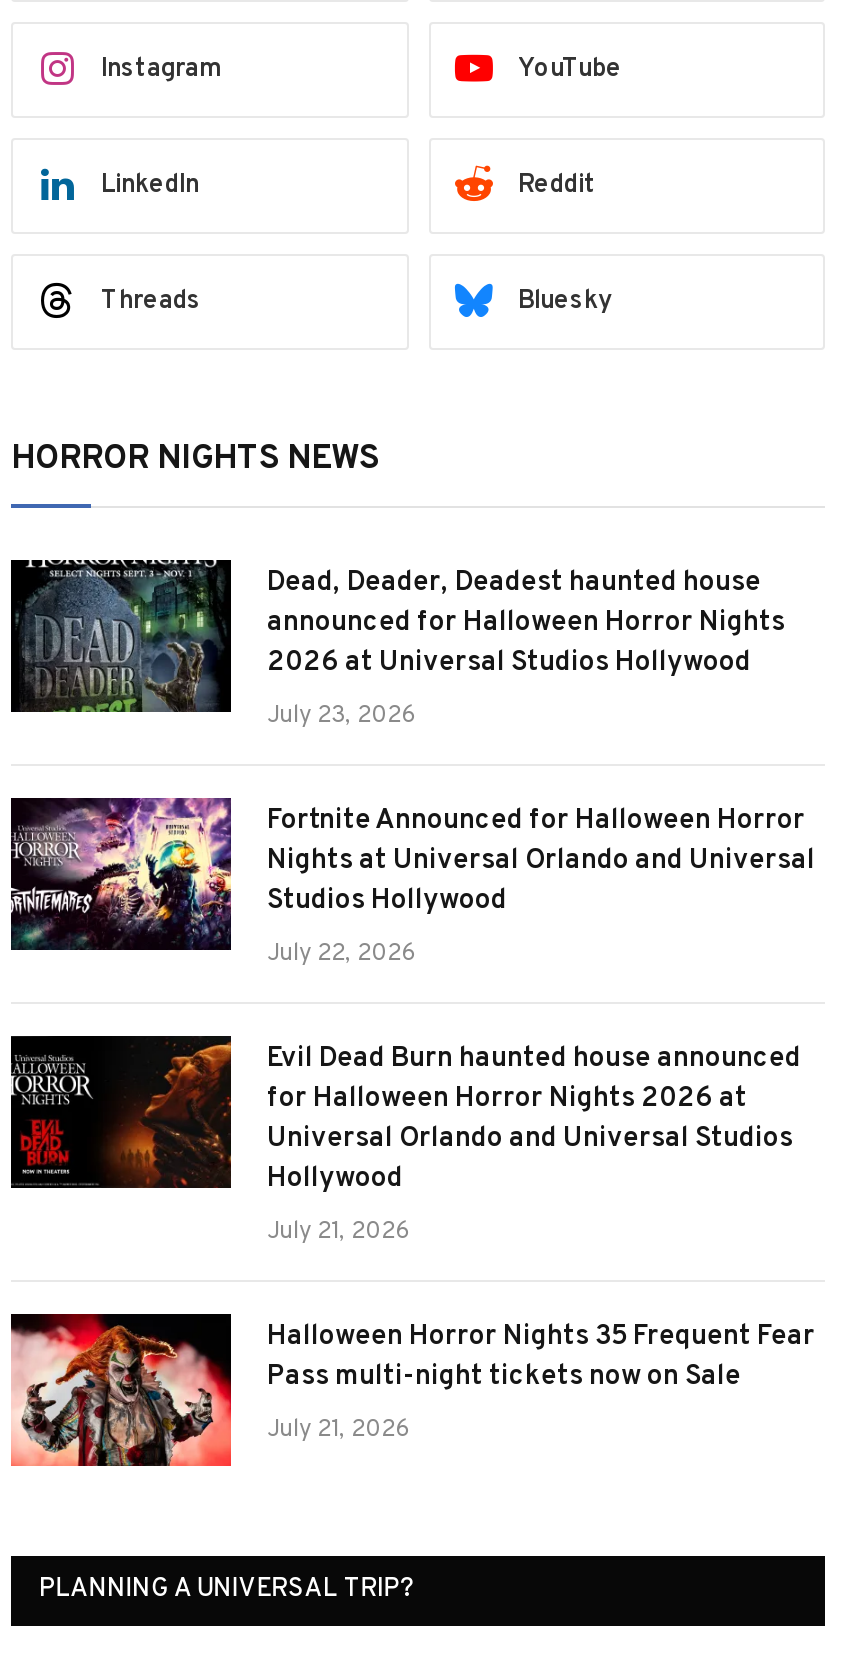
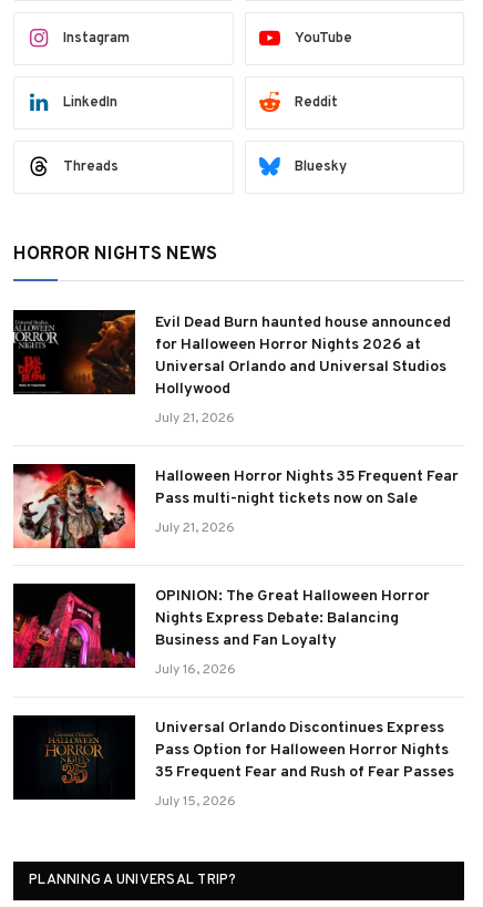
- [image]
- Dead, Deader, Deadest haunted house
- announced for Halloween Horror Nights
- 2026 at Universal Studios Hollywood
- July 23, 2026
- Fortnite Announced for Halloween Horror
- Nights at Universal Orlando and Universal
- Studios Hollywood
- July 22, 2026

- [image]

moved up: [image] | Evil Dead Burn haunted house announced | for Halloween Horror Nights 2026 at | ... | Pass multi-night tickets now on Sale | July 21, 2026

+ [image]
+ OPINION: The Great Halloween Horror
+ Nights Express Debate: Balancing
+ Business and Fan Loyalty
+ July 16, 2026
+ Universal Orlando Discontinues Express
+ Pass Option for Halloween Horror Nights
+ 35 Frequent Fear and Rush of Fear Passes
+ July 15, 2026

+ [image]
